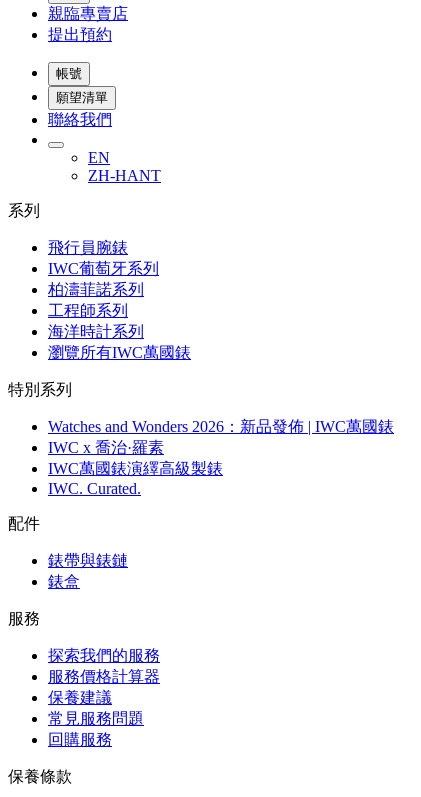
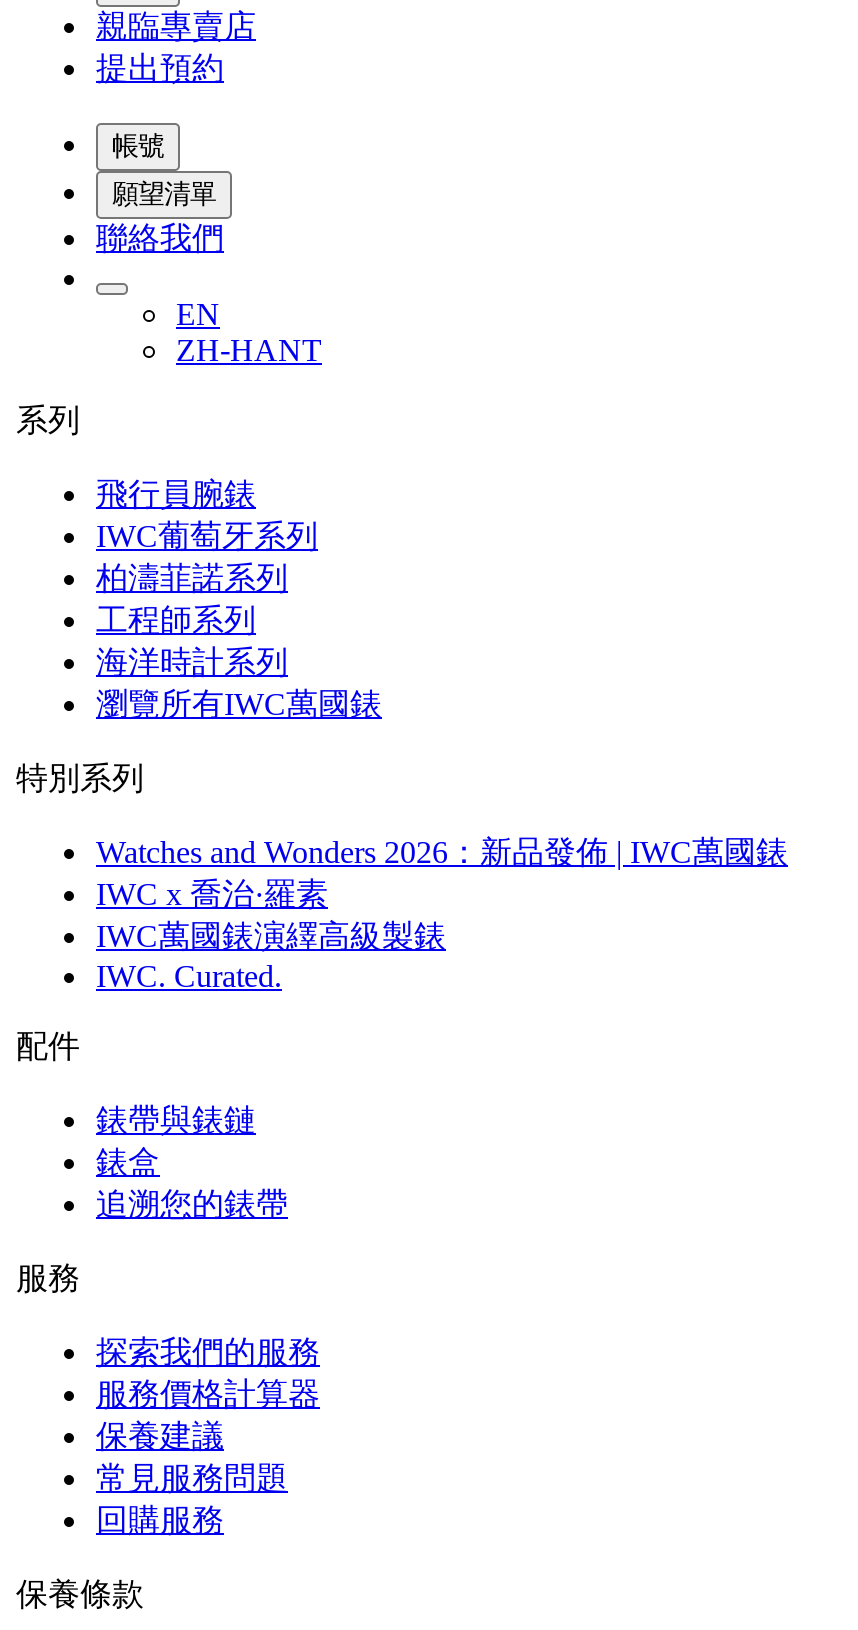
+ 追溯您的錶帶
